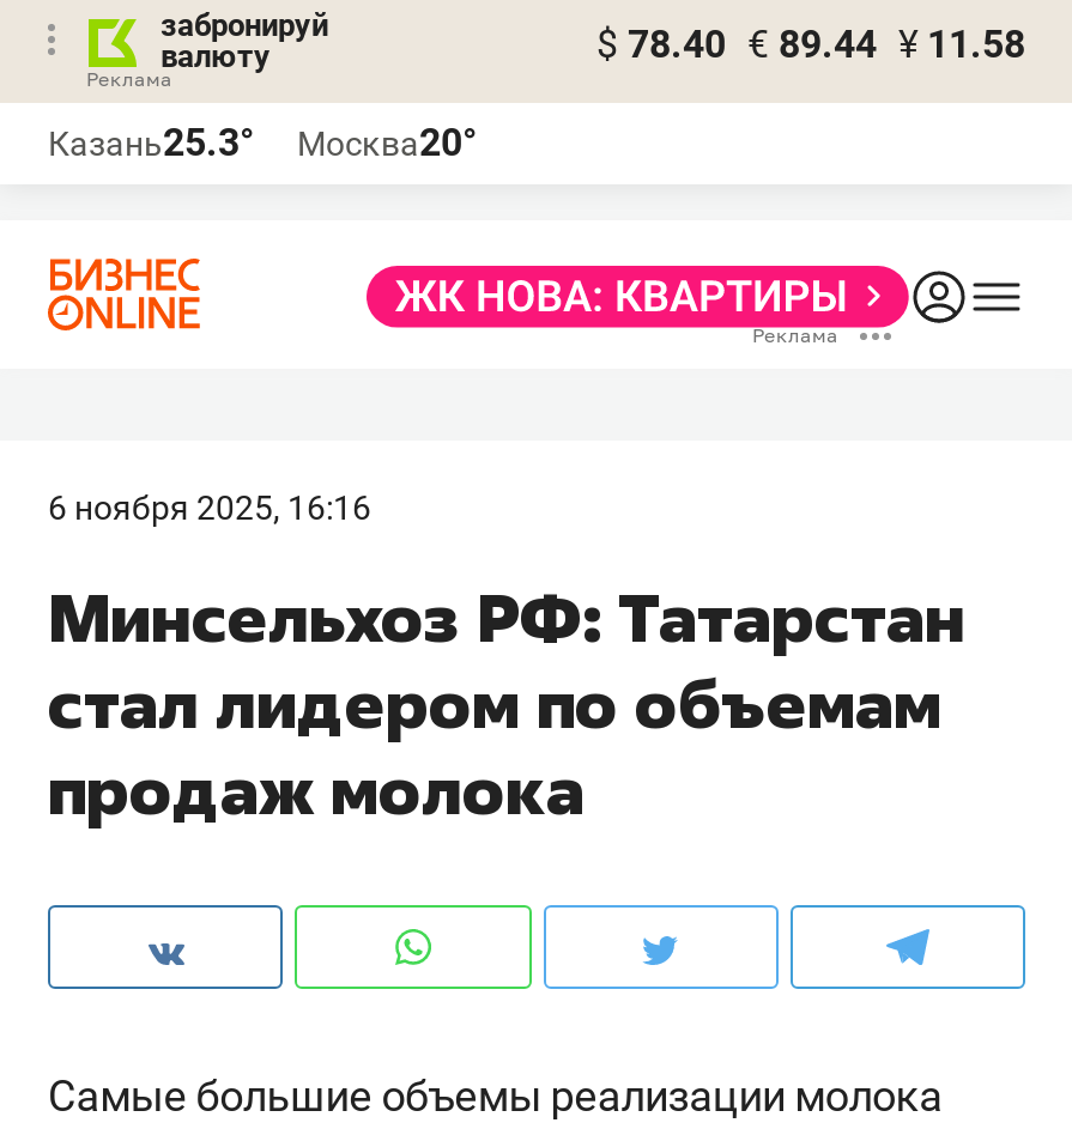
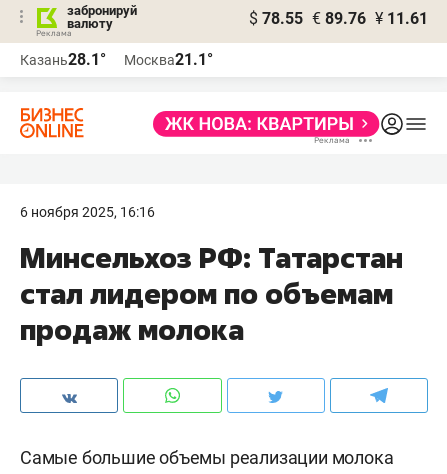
- $ 78.40 € 89.44 ¥ 11.58
+ $ 78.55 € 89.76 ¥ 11.61

- Казань25.3°
+ Казань28.1°

- Москва20°
+ Москва21.1°
